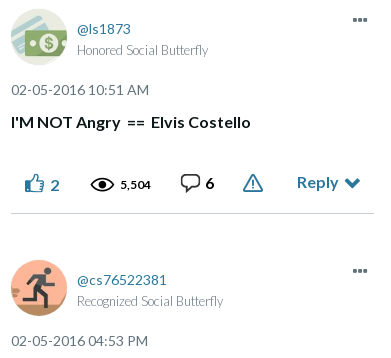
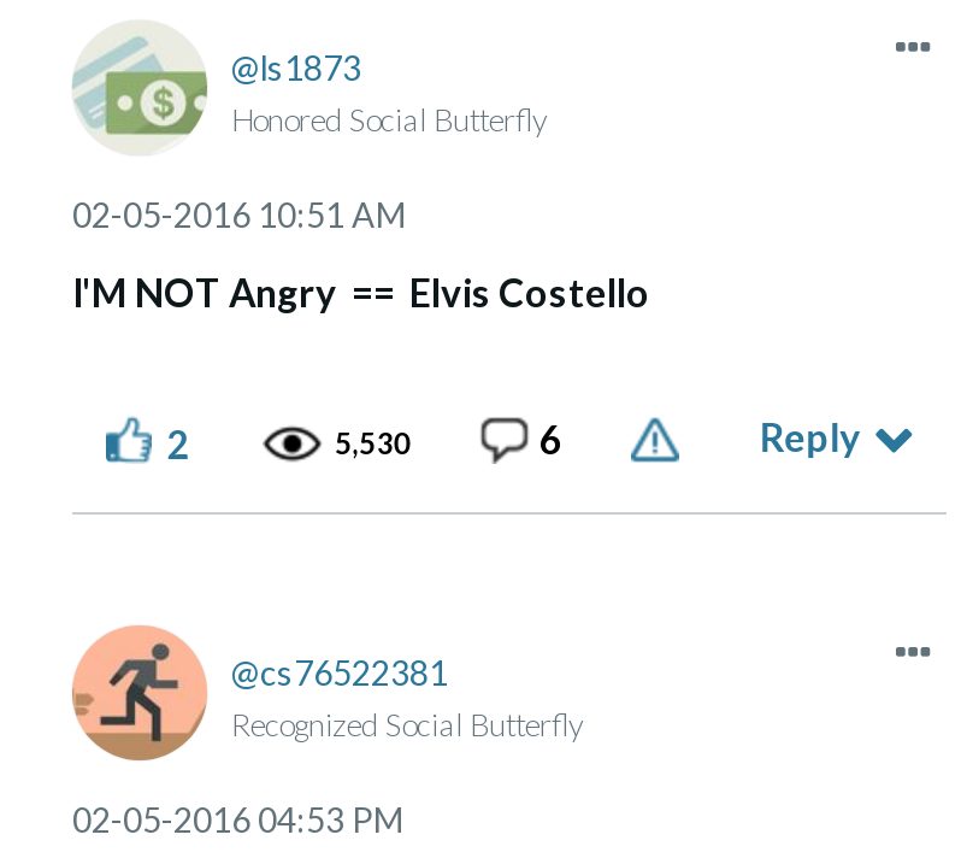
- 5,504
+ 5,530
